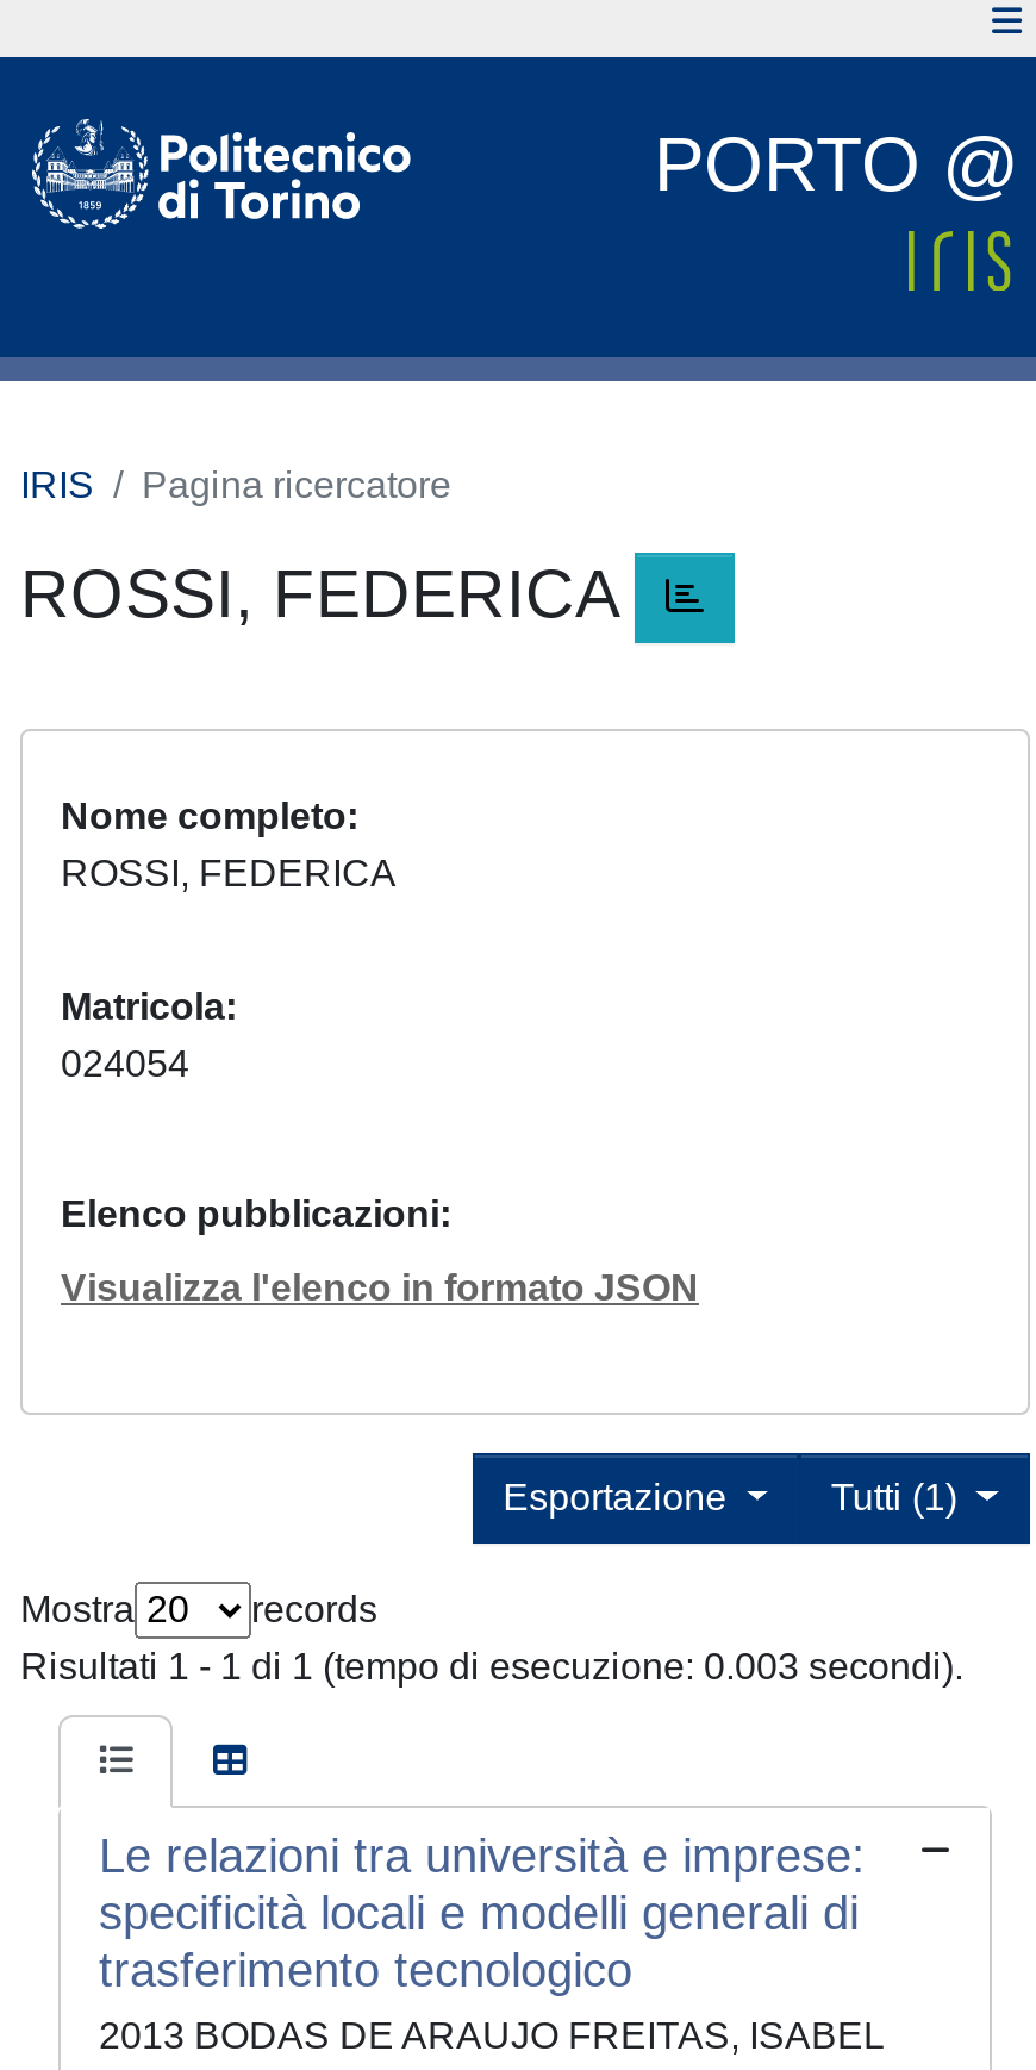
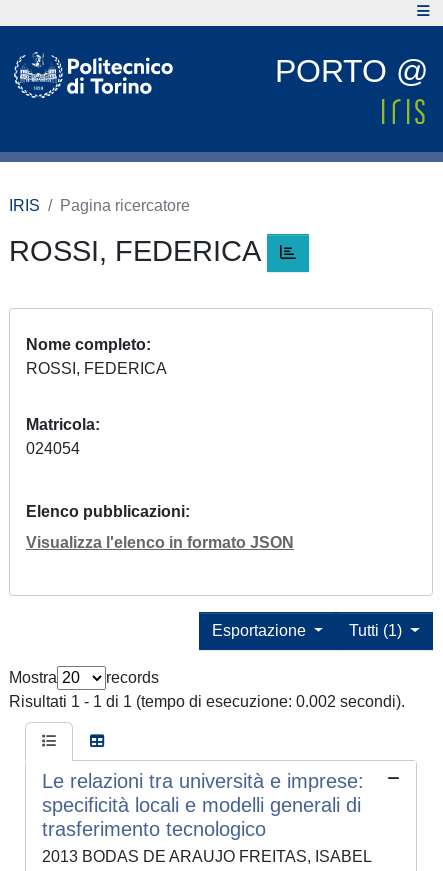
- Risultati 1 - 1 di 1 (tempo di esecuzione: 0.003 secondi).
+ Risultati 1 - 1 di 1 (tempo di esecuzione: 0.002 secondi).
